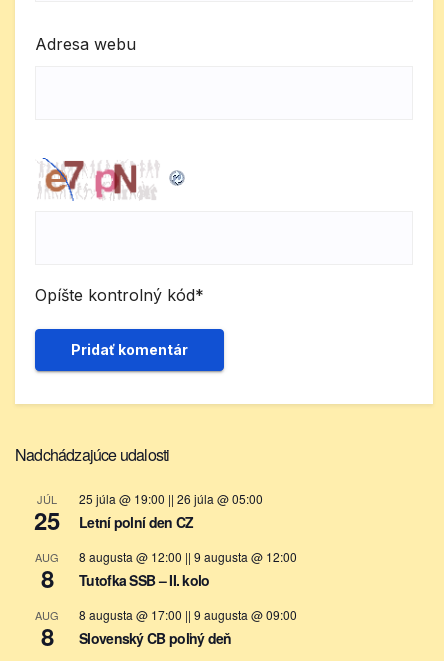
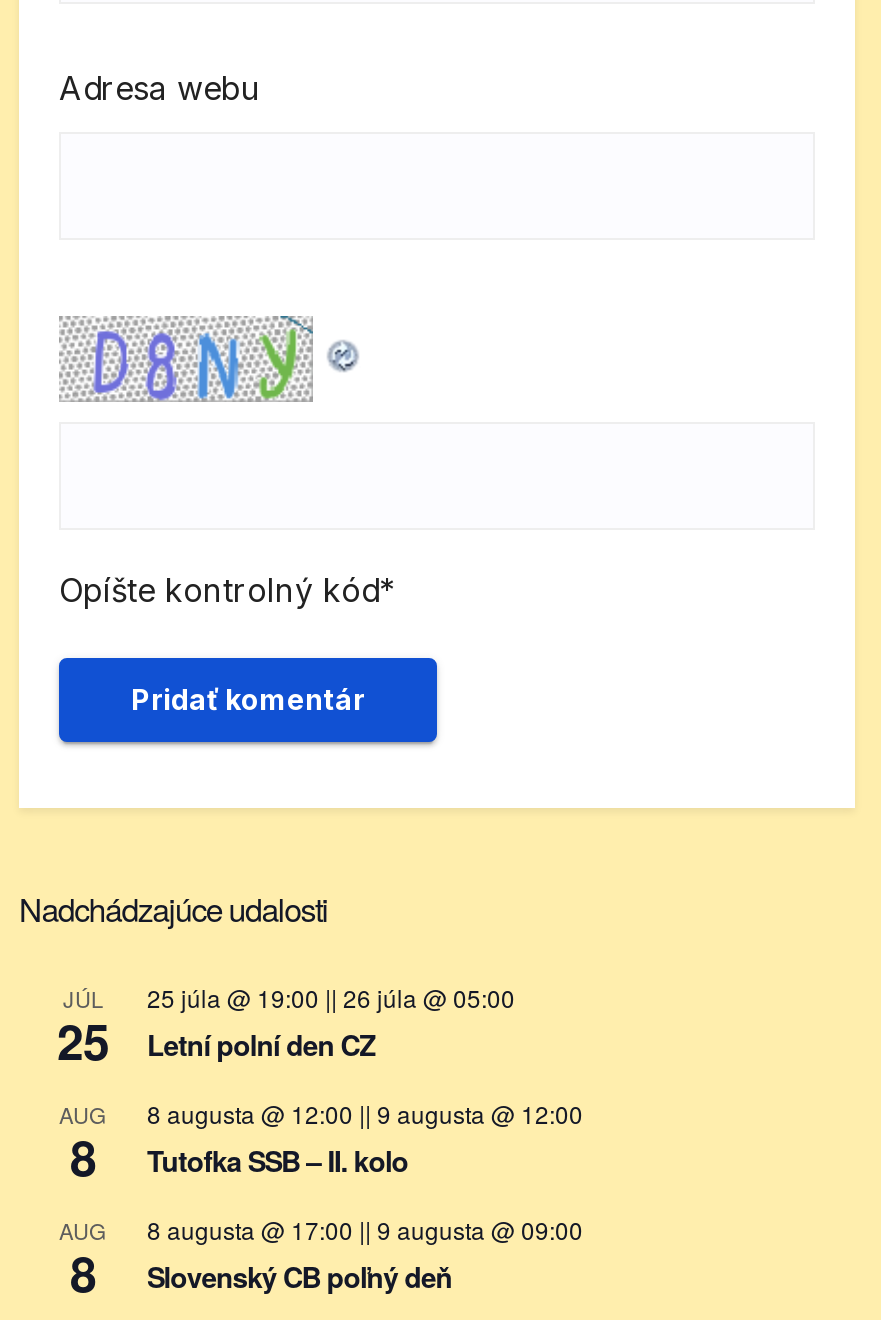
- [image]
+ [image]
